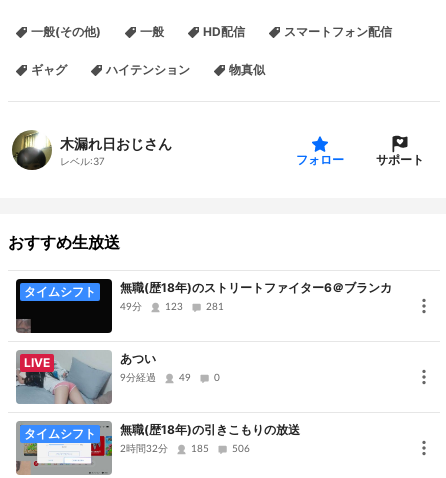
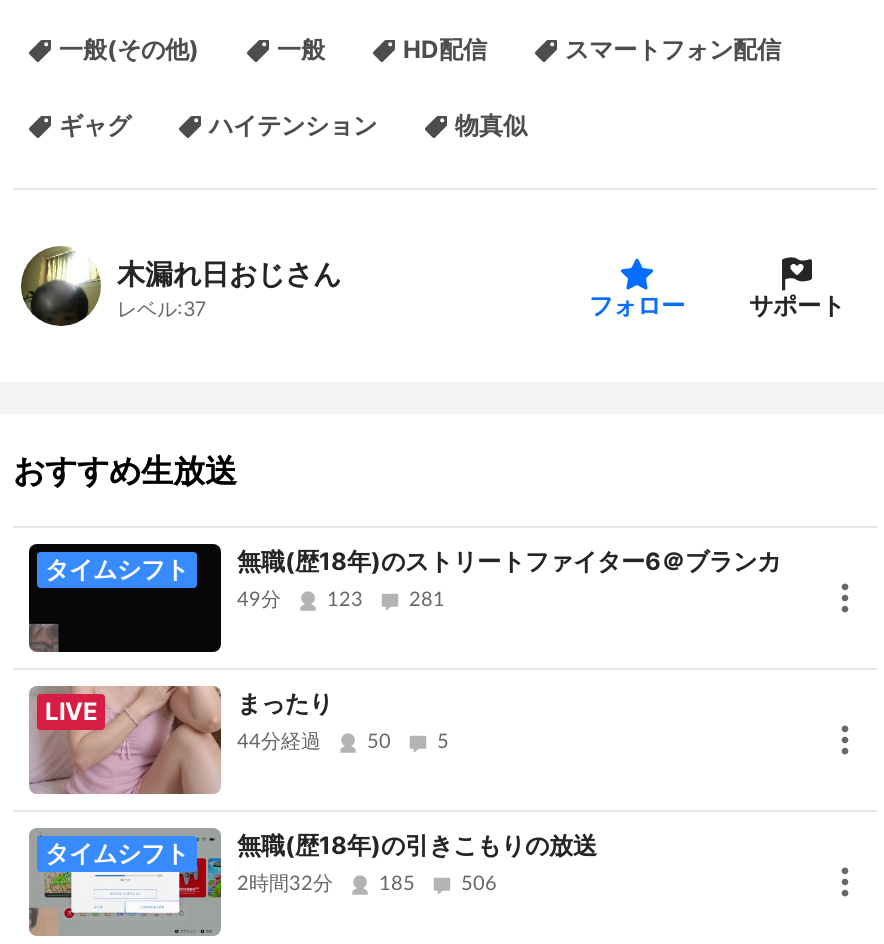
- [image]
- あつい
+ [image]
+ まったり

- 9分経過
- 49
- 0
+ 44分経過
+ 50
+ 5
